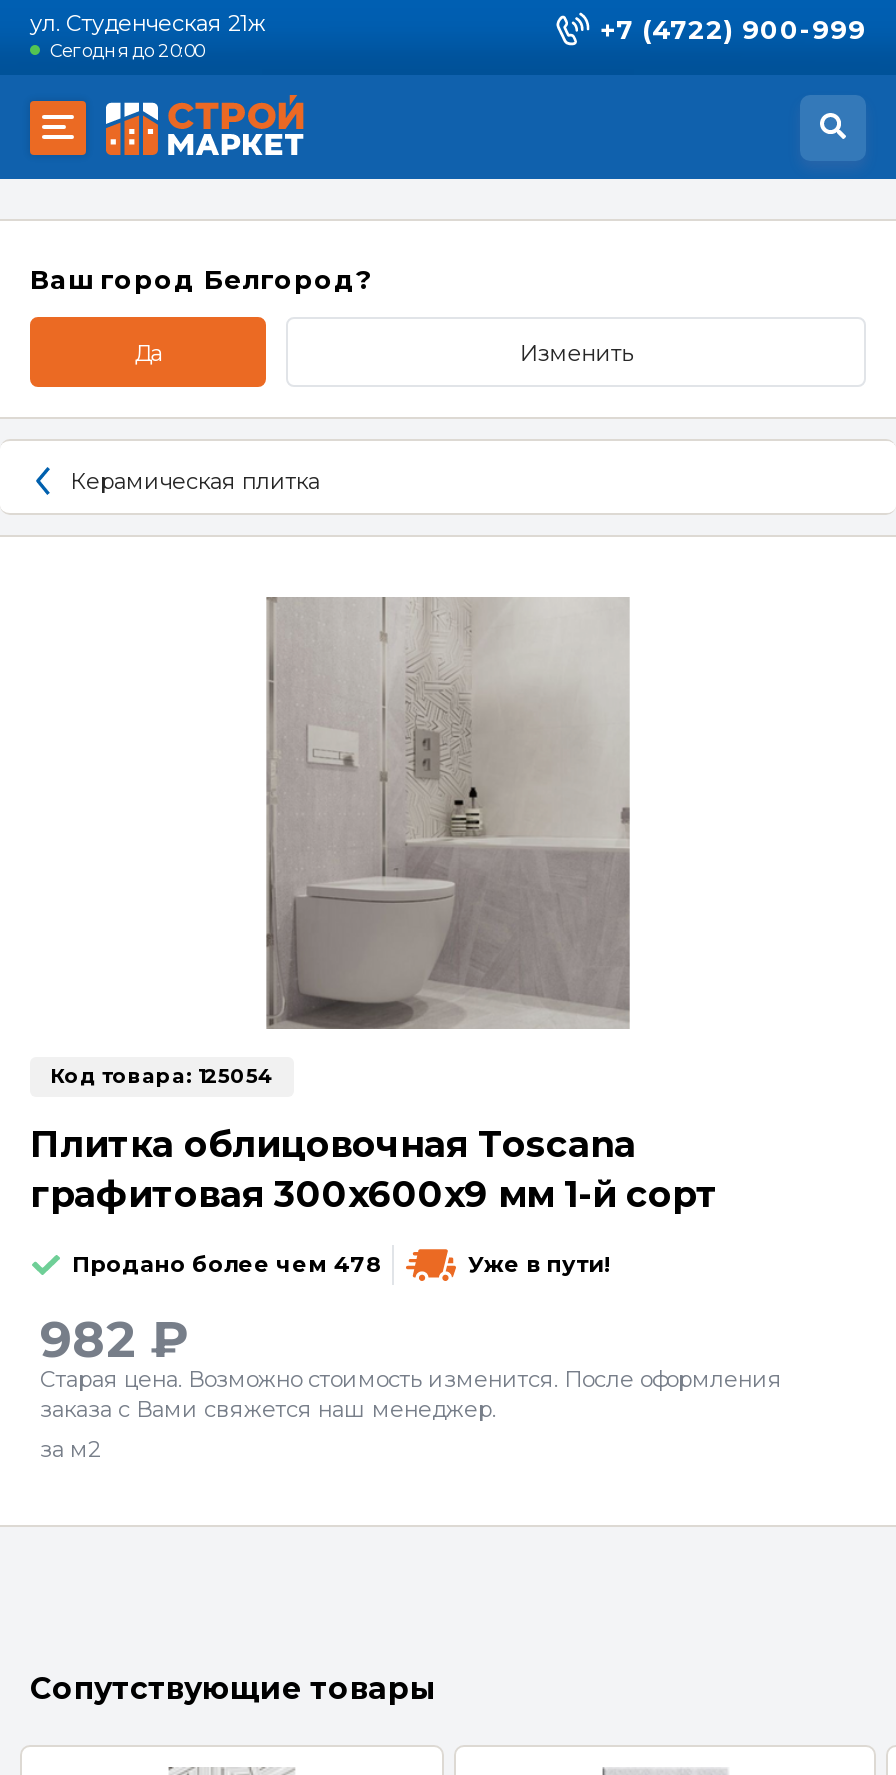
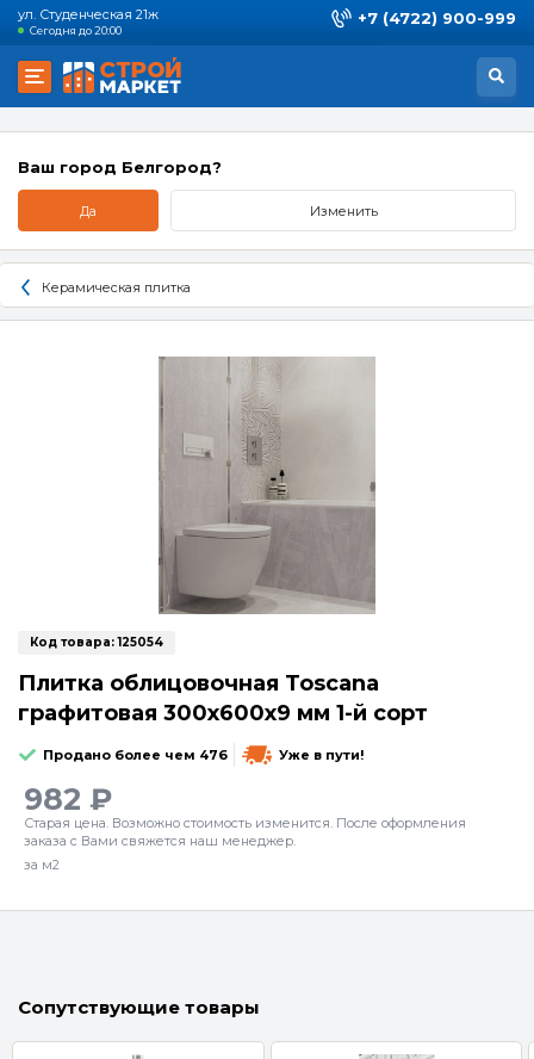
- Продано более чем 478
+ Продано более чем 476
